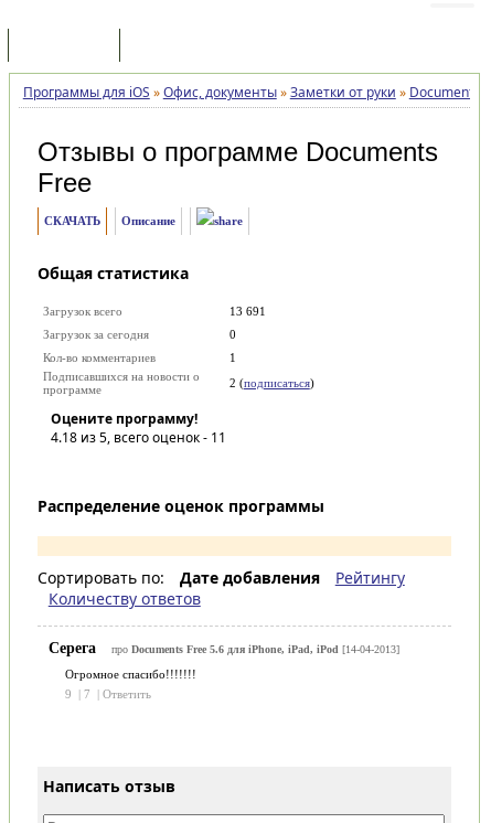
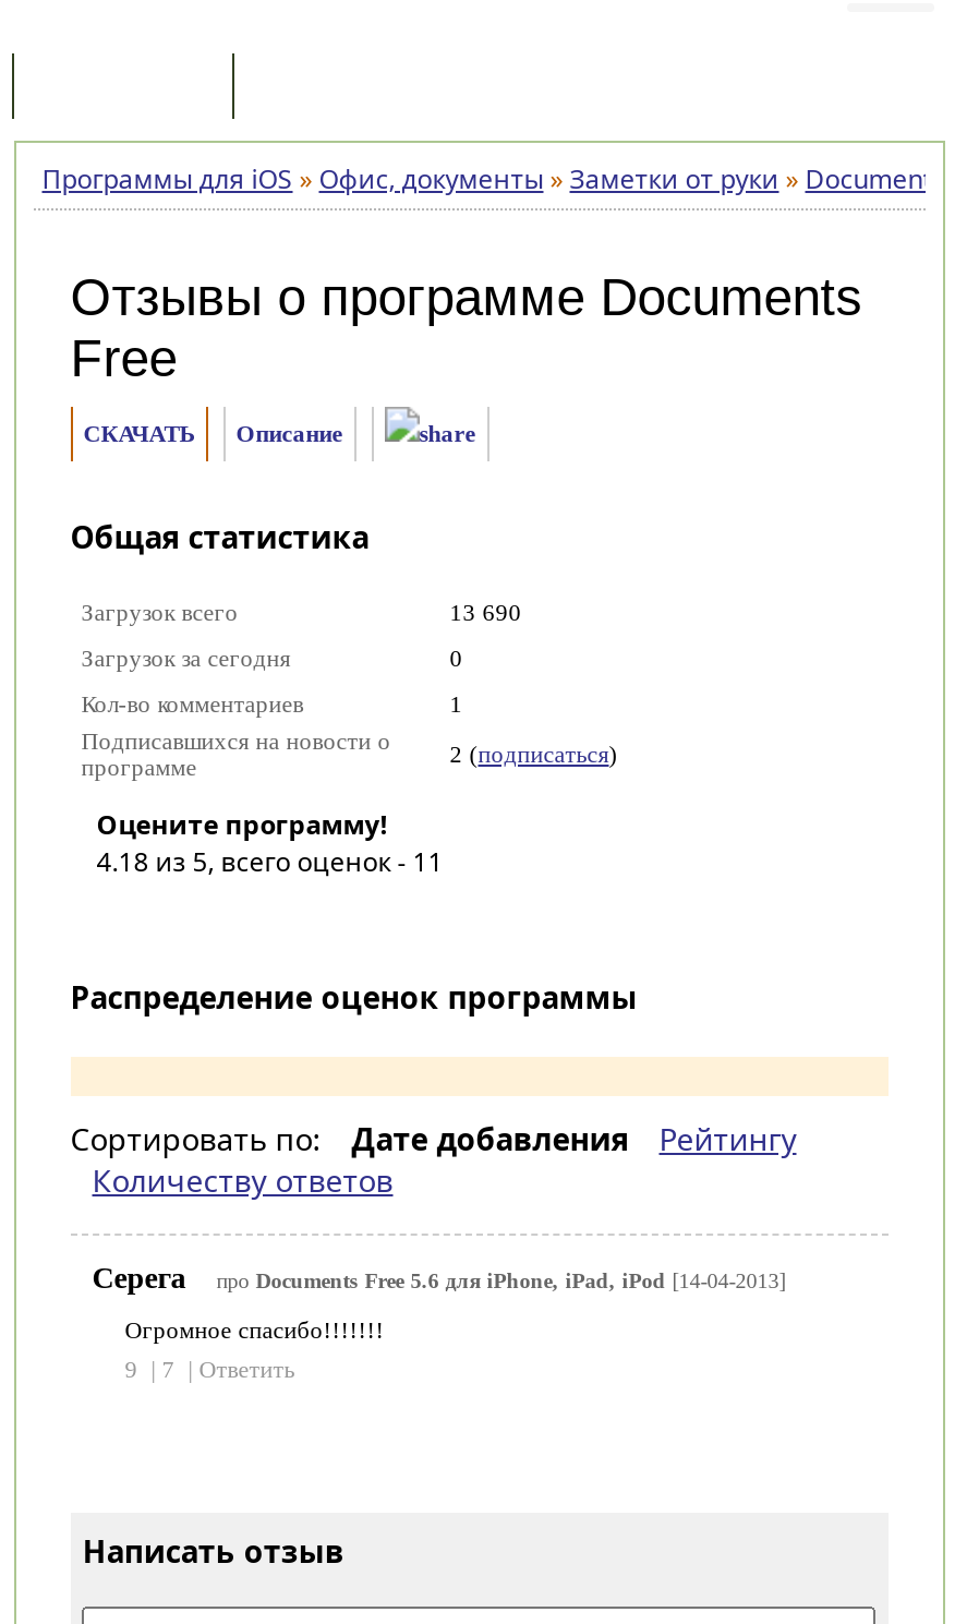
- 13 691
+ 13 690
